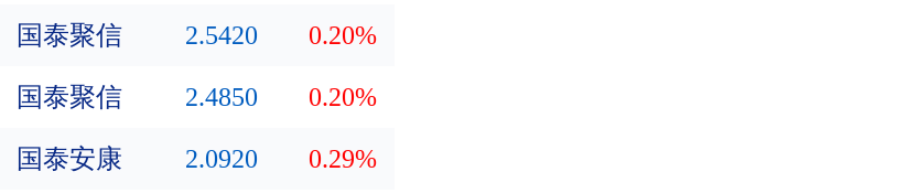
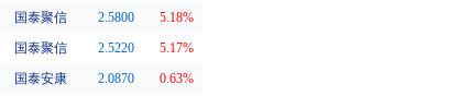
- 2.5420
+ 2.5800

- 0.20%
+ 5.18%

- 2.4850
+ 2.5220

- 0.20%
+ 5.17%

- 2.0920
+ 2.0870

- 0.29%
+ 0.63%
